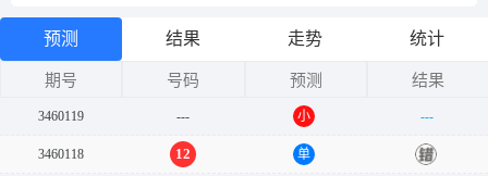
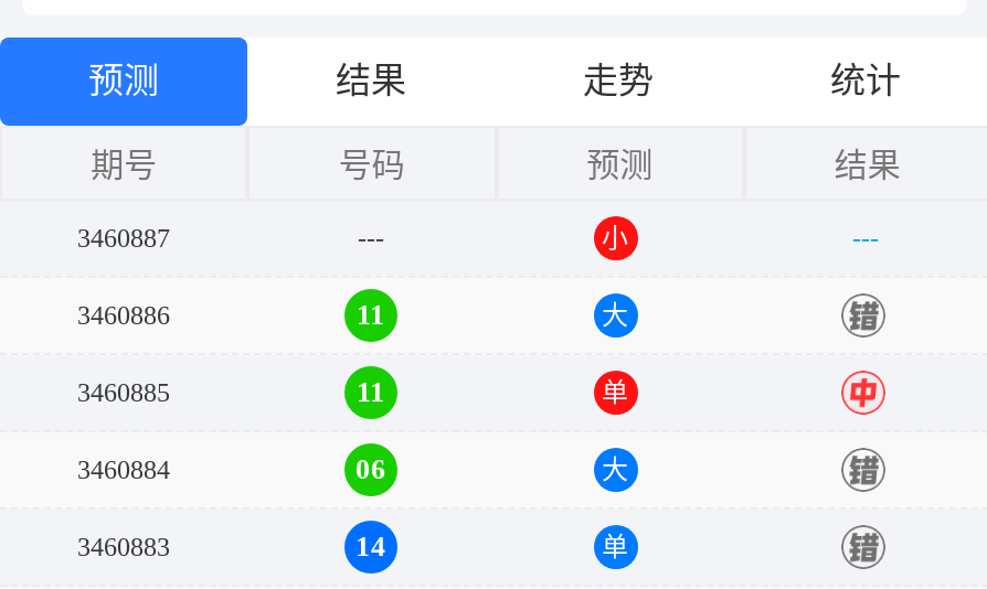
- 3460119
+ 3460887

- 3460118
- 12
+ 3460886
+ 11
+ 大
+ 错
+ 3460885
+ 11
+ 单
+ 中
+ 3460884
+ 06
+ 大
+ 错
+ 3460883
+ 14
